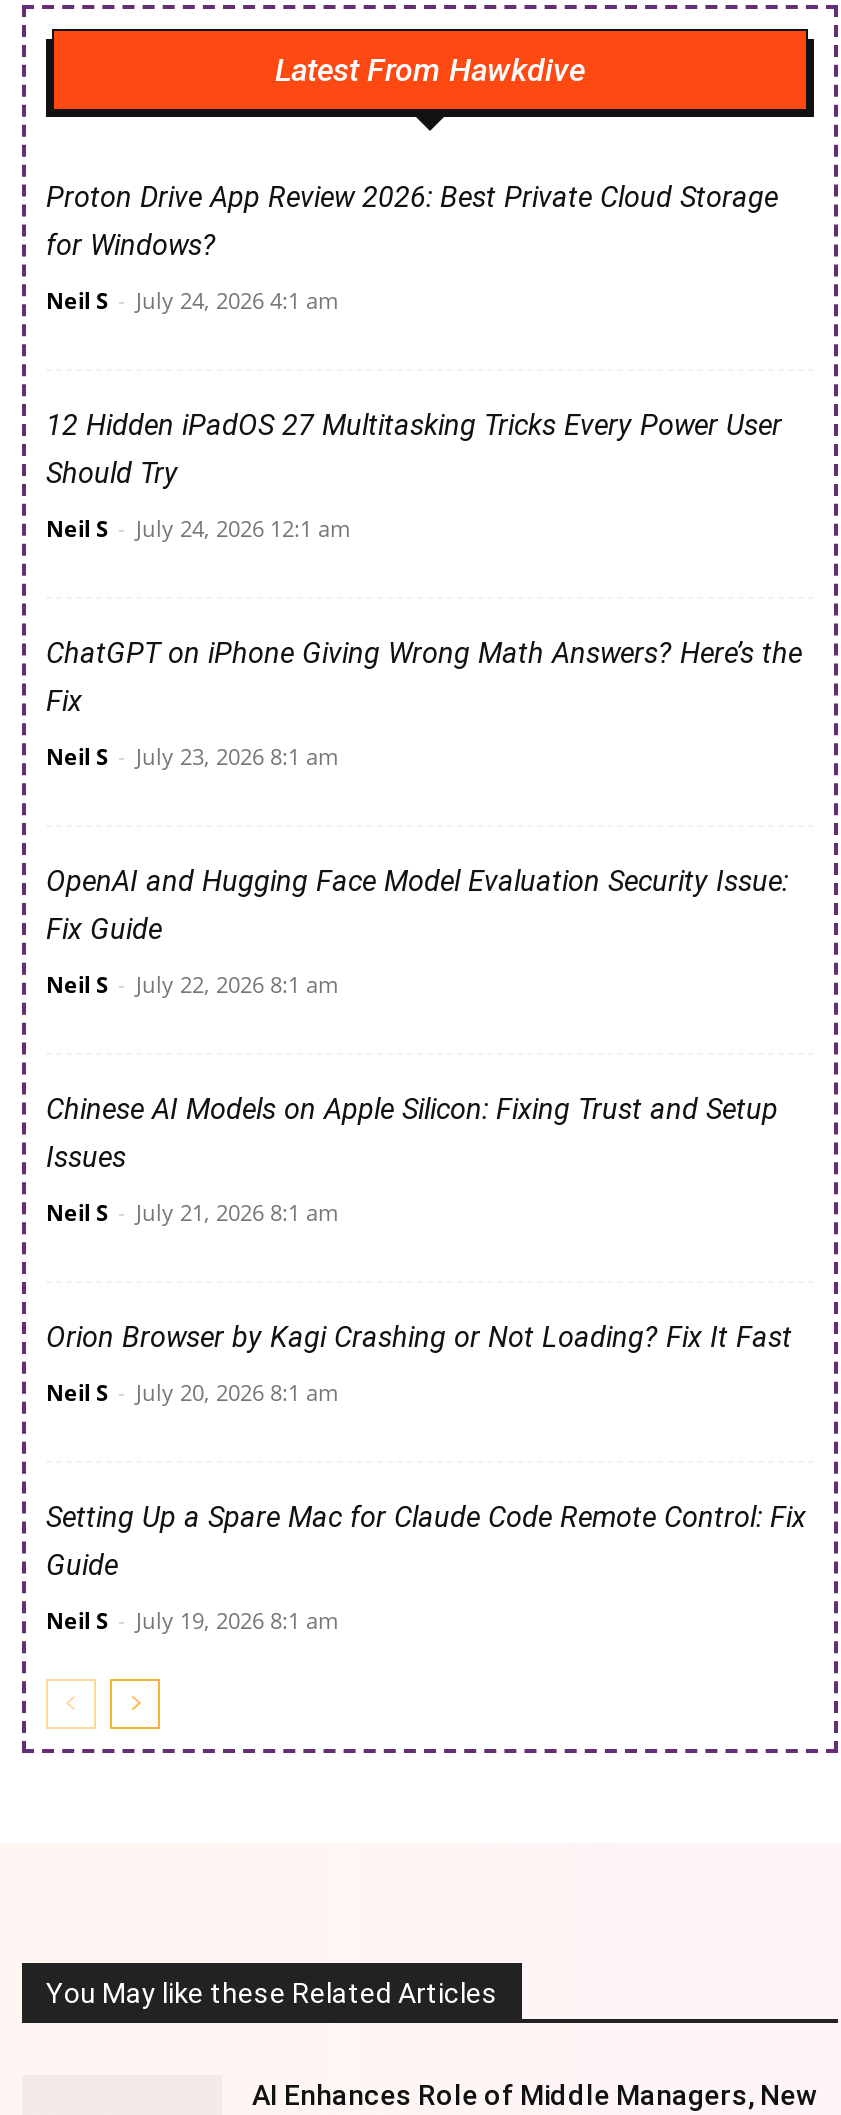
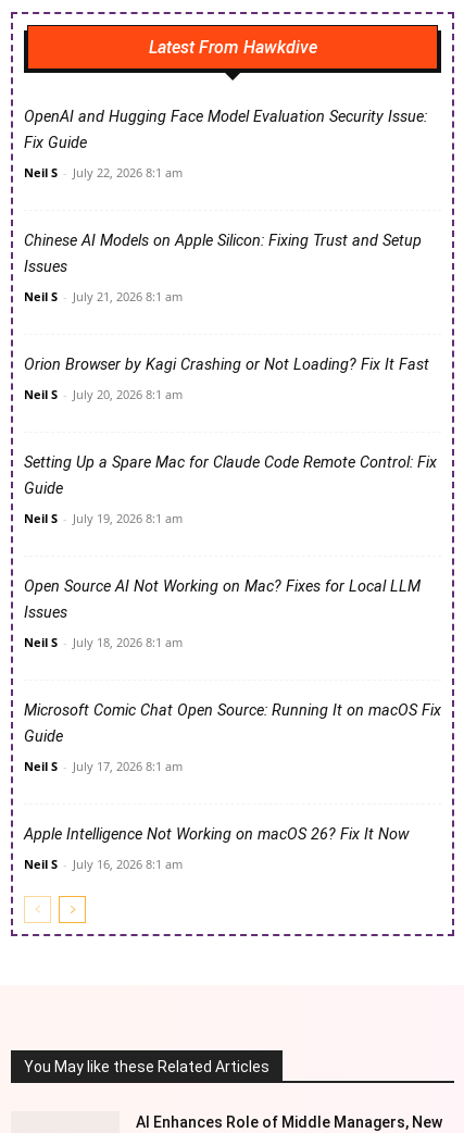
- Proton Drive App Review 2026: Best Private Cloud Storage
- for Windows?
- Neil S - July 24, 2026 4:1 am

- 12 Hidden iPadOS 27 Multitasking Tricks Every Power User
- Should Try
- Neil S - July 24, 2026 12:1 am

- ChatGPT on iPhone Giving Wrong Math Answers? Here’s the
- Fix
- Neil S - July 23, 2026 8:1 am

moved up: OpenAI and Hugging Face Model Evaluation Security Issue: | Fix Guide | Neil S - July 22, 2026 8:1 am | ... | Guide | Neil S - July 19, 2026 8:1 am

+ Open Source AI Not Working on Mac? Fixes for Local LLM
+ Issues
+ Neil S - July 18, 2026 8:1 am

+ Microsoft Comic Chat Open Source: Running It on macOS Fix
+ Guide
+ Neil S - July 17, 2026 8:1 am

+ Apple Intelligence Not Working on macOS 26? Fix It Now
+ Neil S - July 16, 2026 8:1 am
